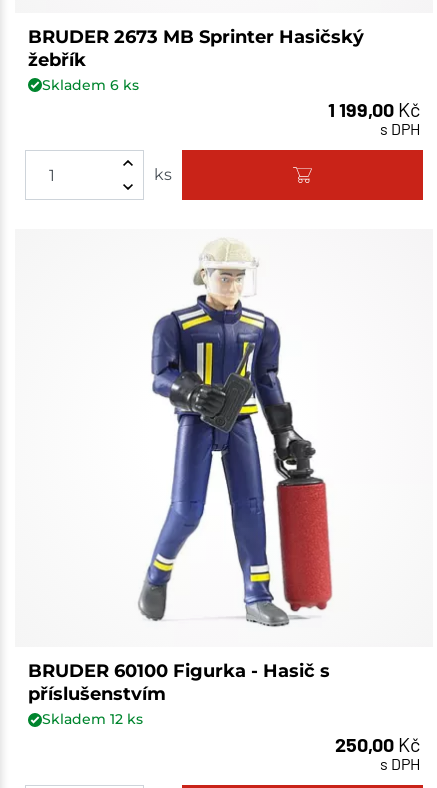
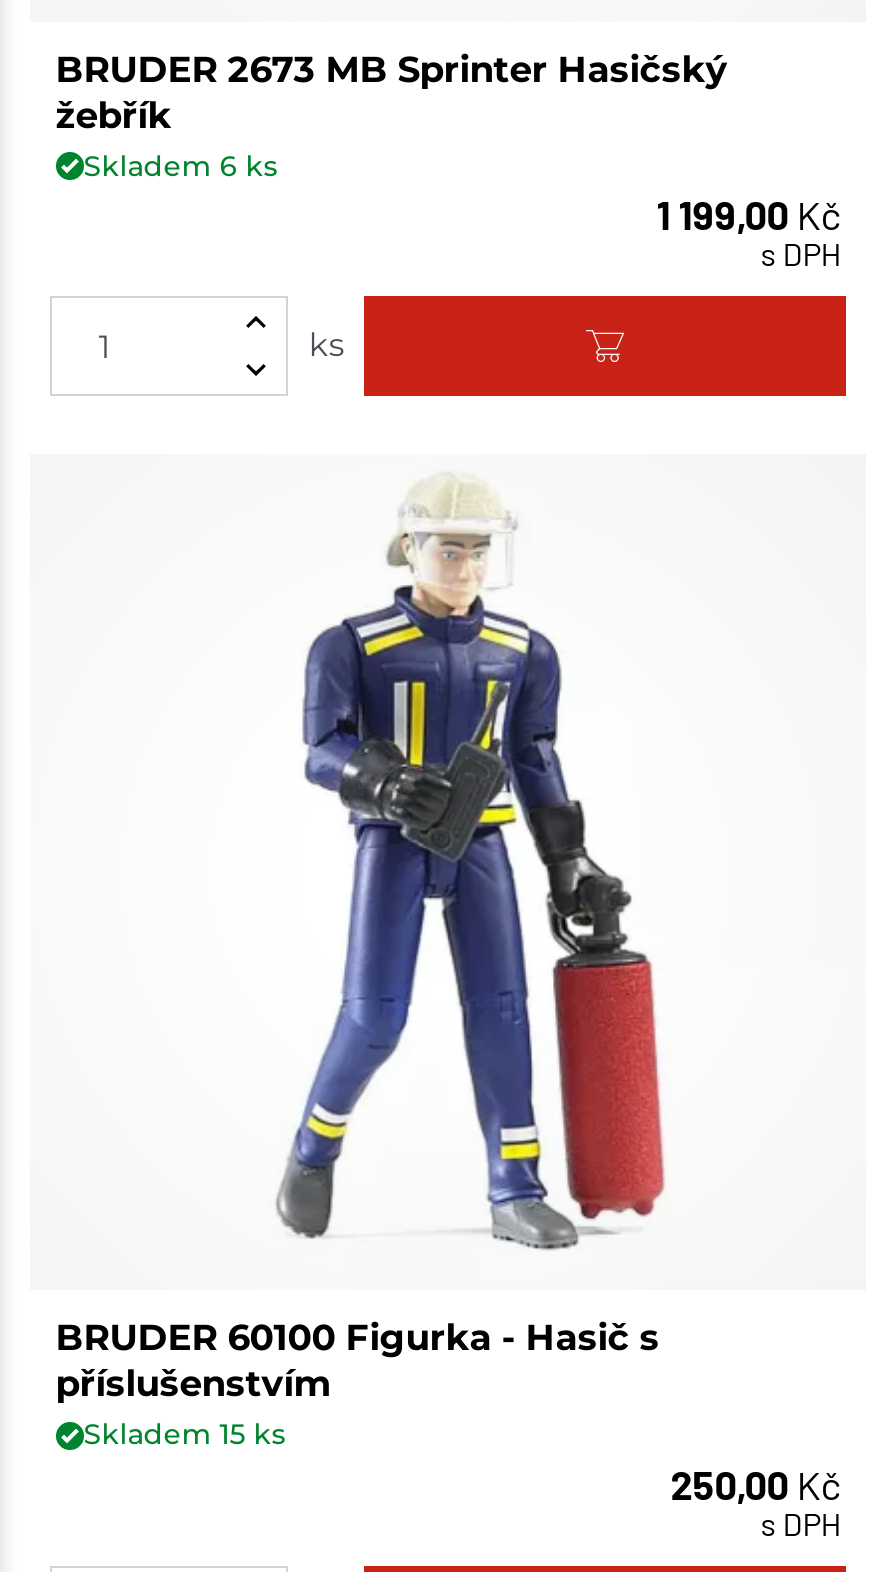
- Skladem 12 ks
+ Skladem 15 ks
